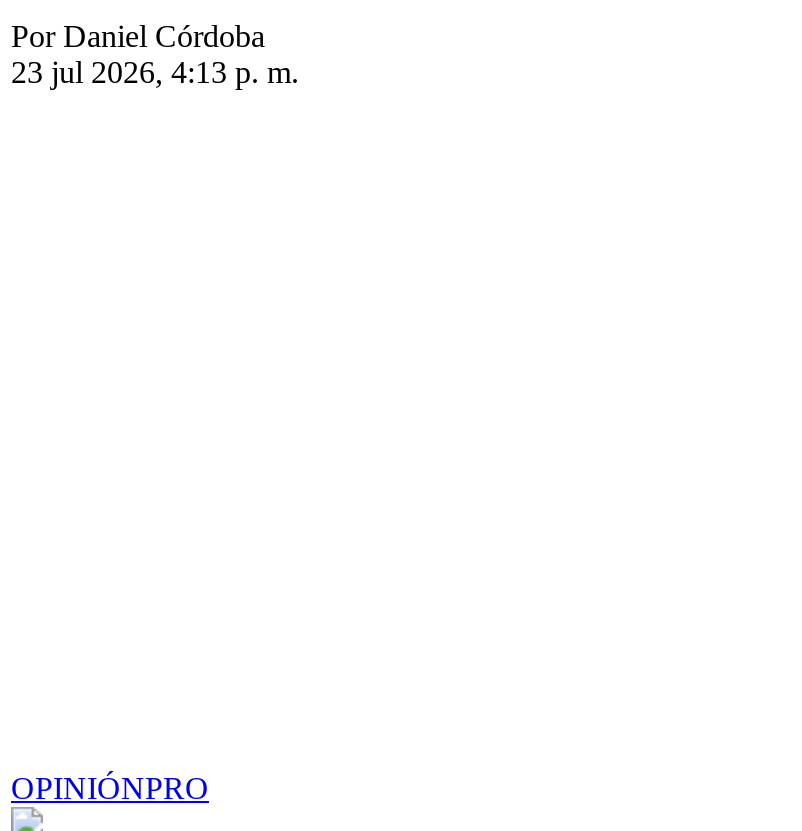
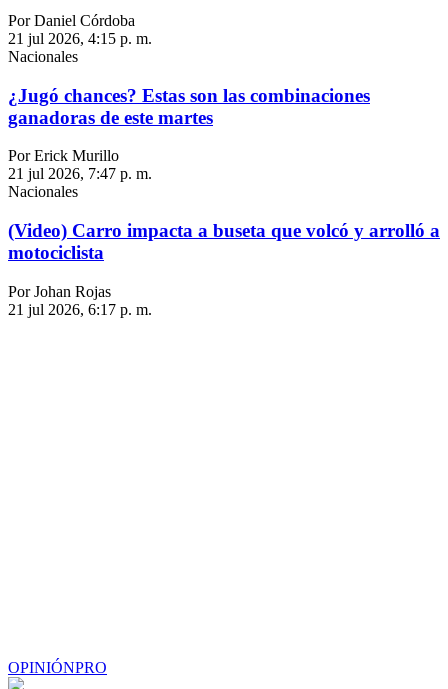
- 23 jul 2026, 4:13 p. m.
+ 21 jul 2026, 4:15 p. m.
+ Nacionales
+ ¿Jugó chances? Estas son las combinaciones
+ ganadoras de este martes
+ Por Erick Murillo
+ 21 jul 2026, 7:47 p. m.
+ Nacionales
+ (Video) Carro impacta a buseta que volcó y arrolló a
+ motociclista
+ Por Johan Rojas
+ 21 jul 2026, 6:17 p. m.
